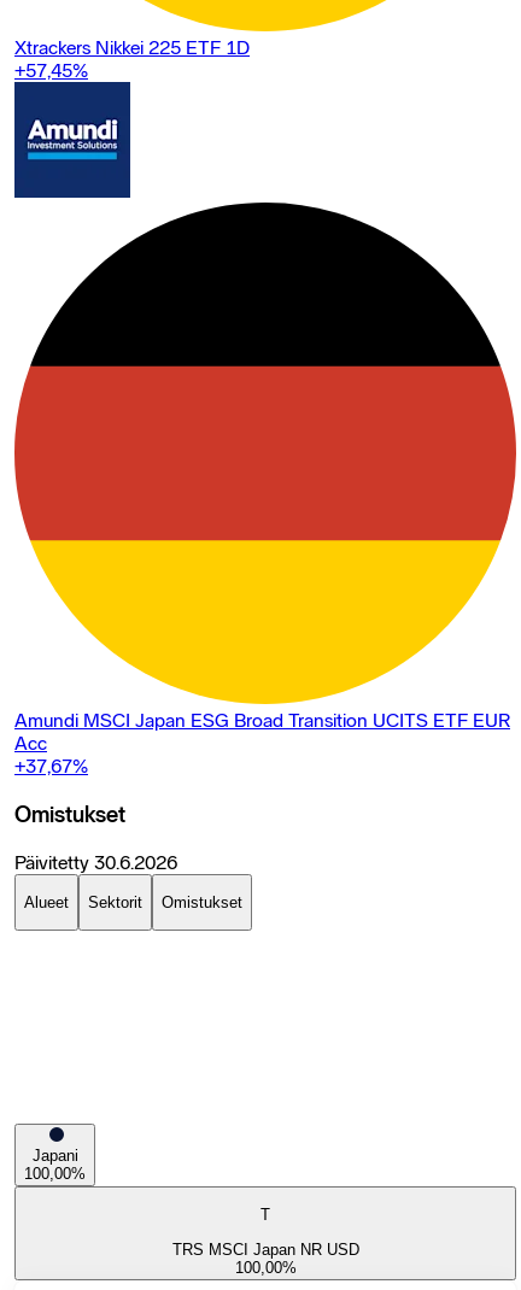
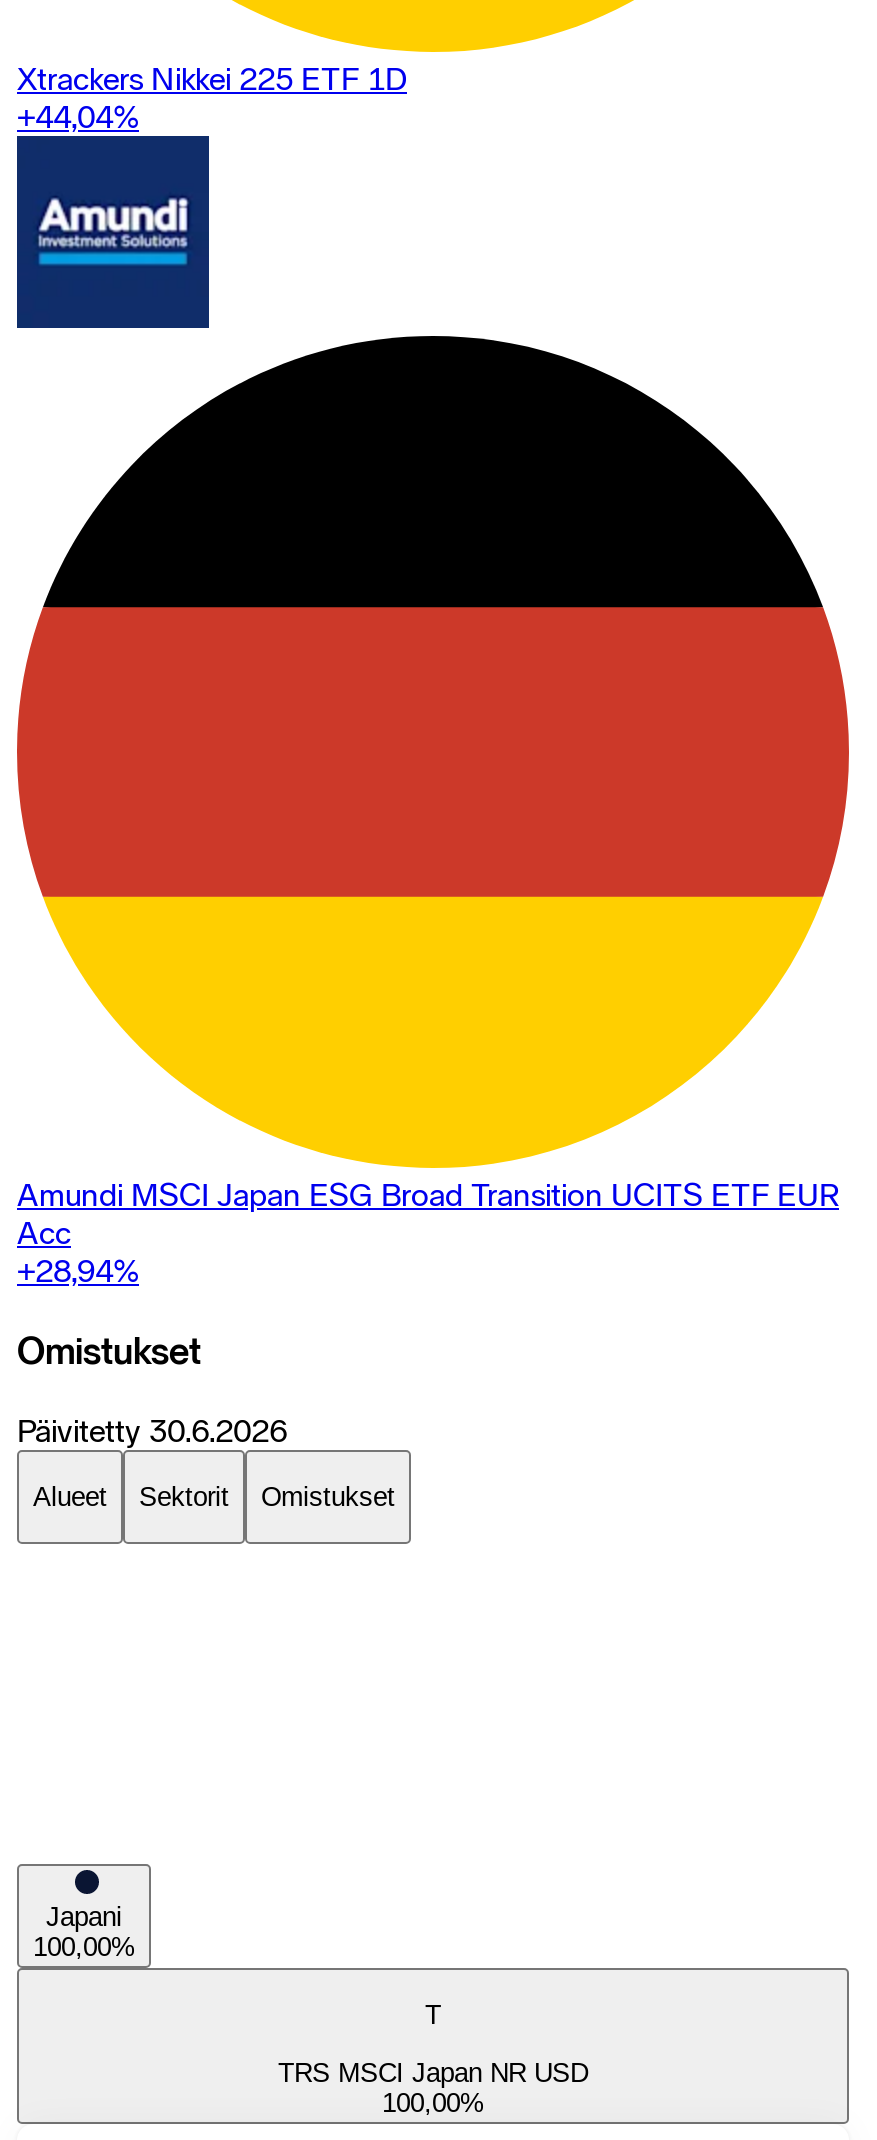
- +57,45%
+ +44,04%

- +37,67%
+ +28,94%
